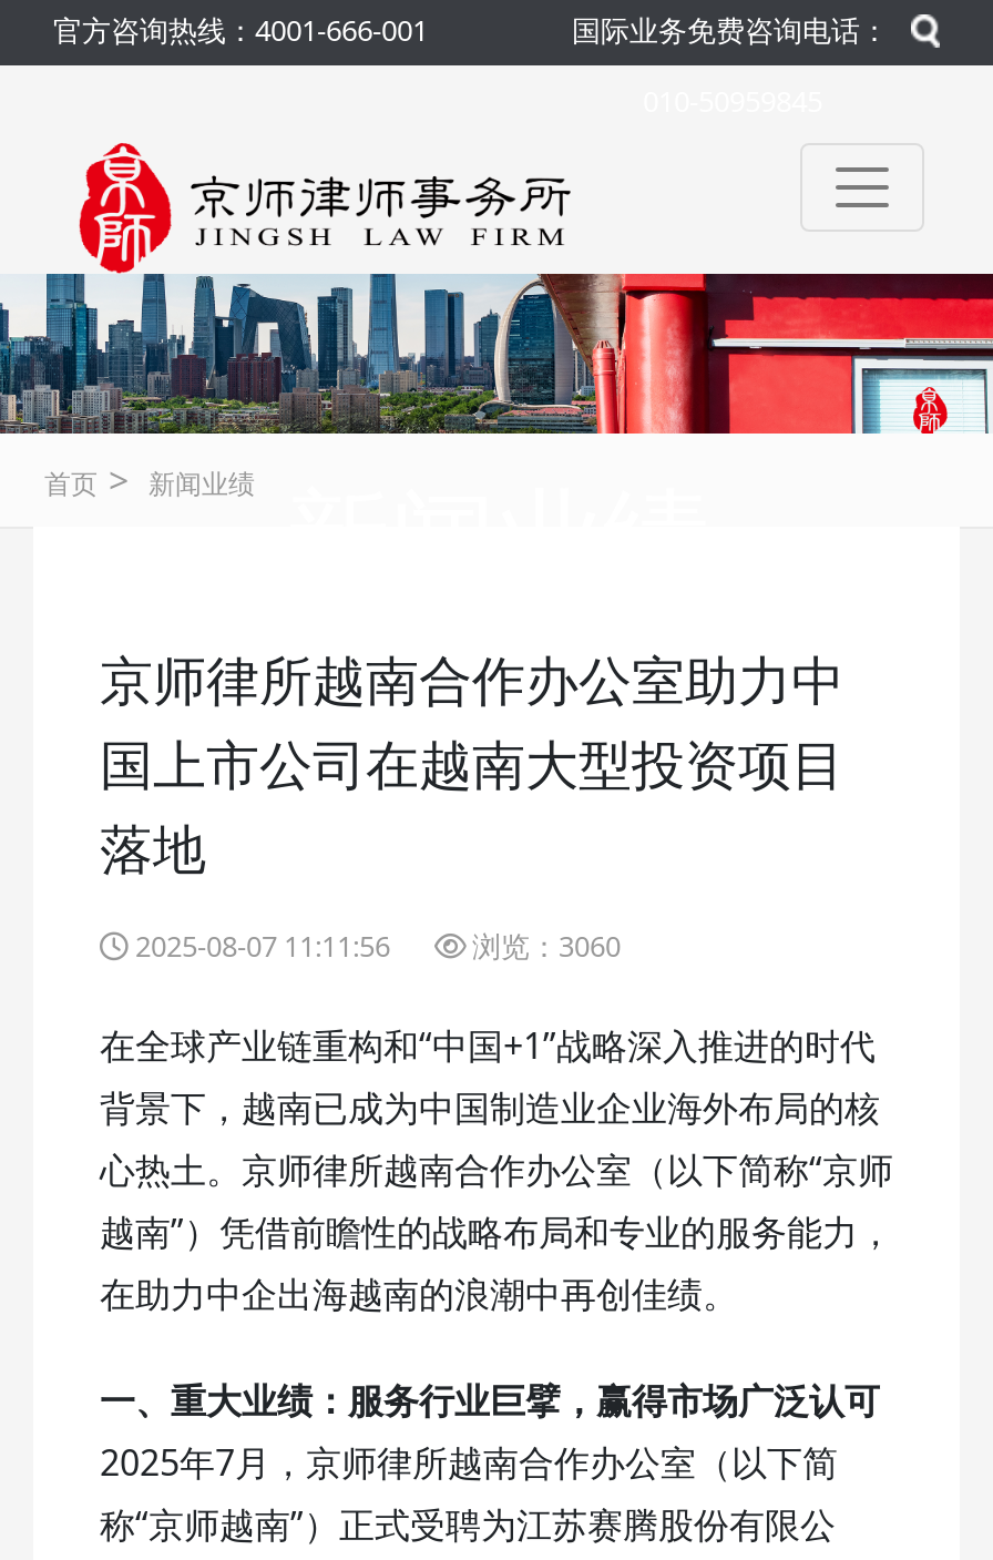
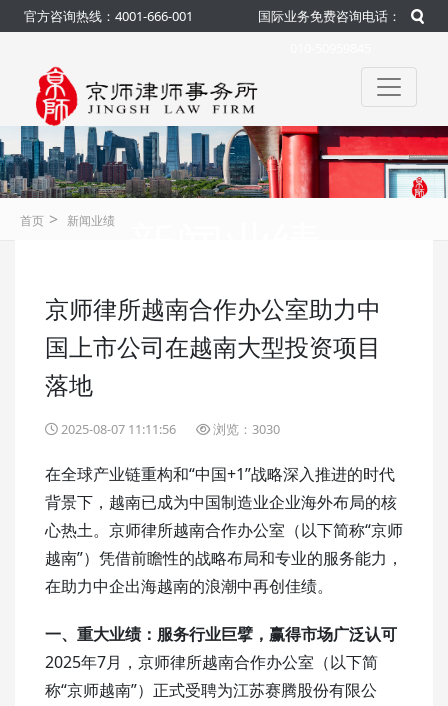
- 浏览：3060
+ 浏览：3030
